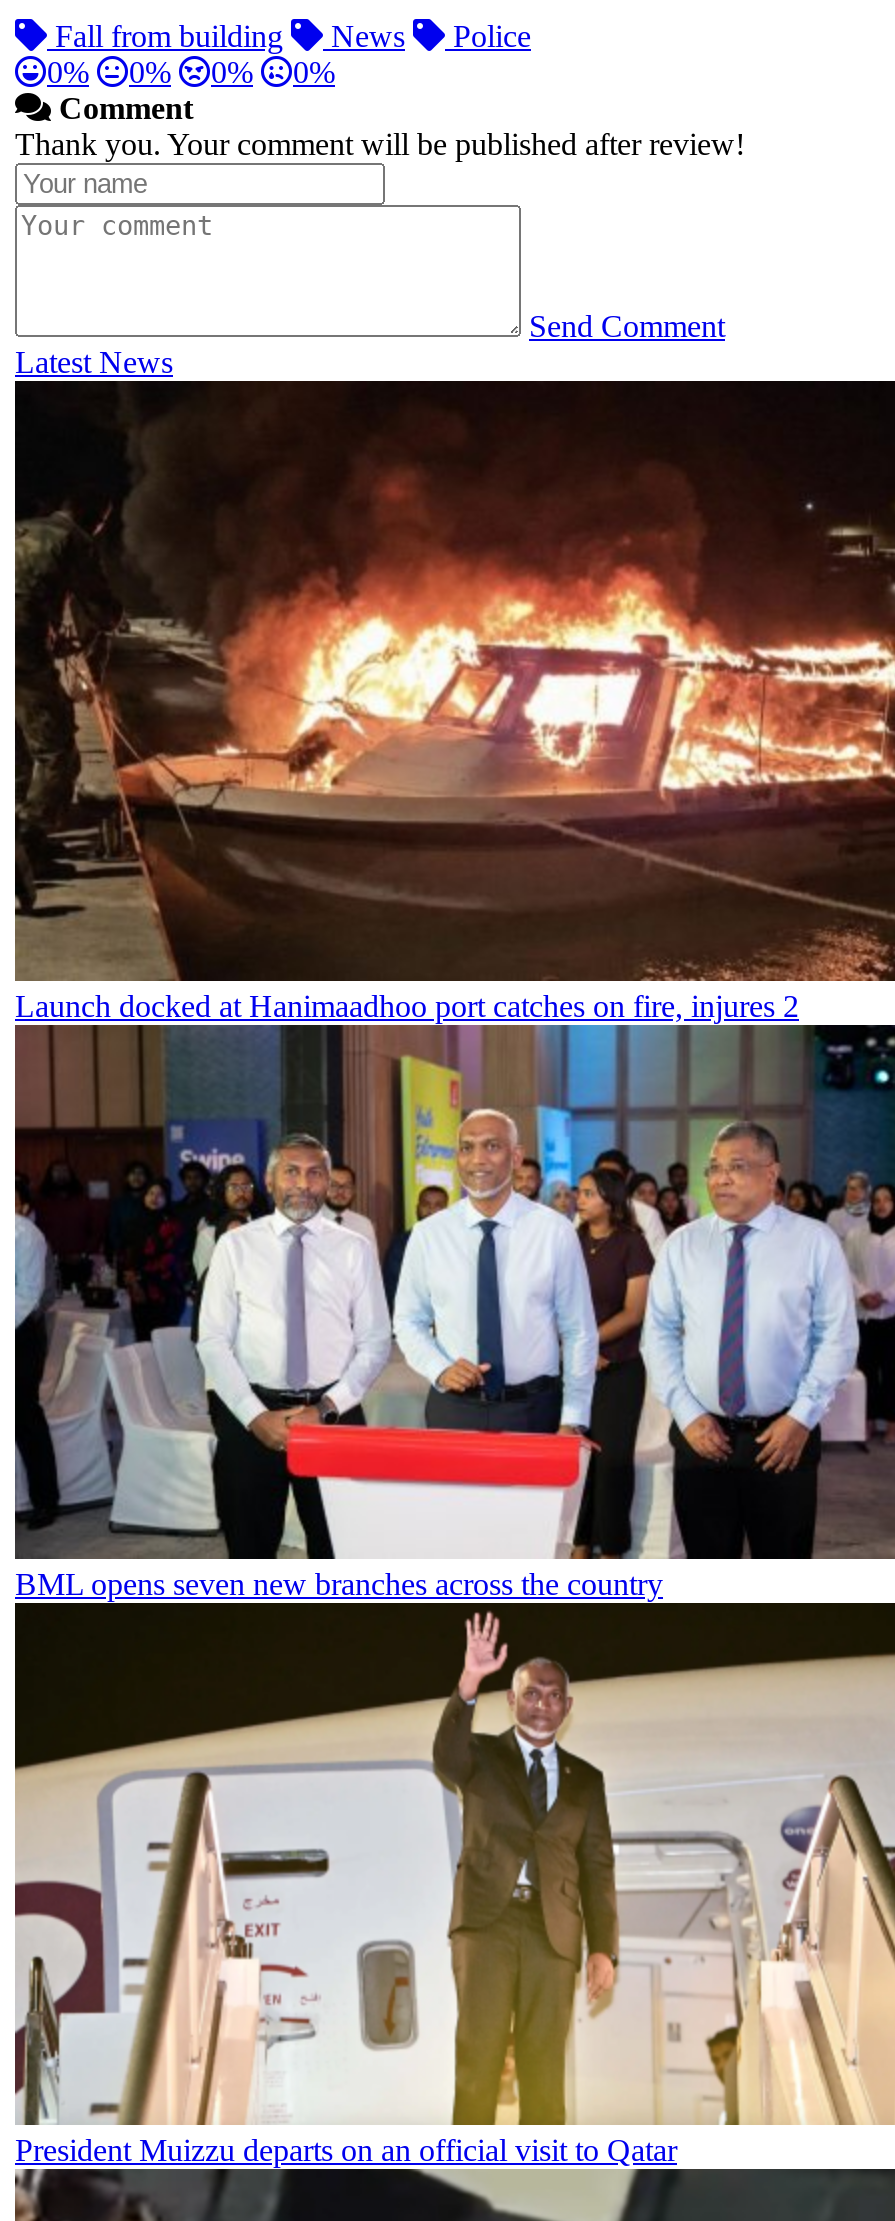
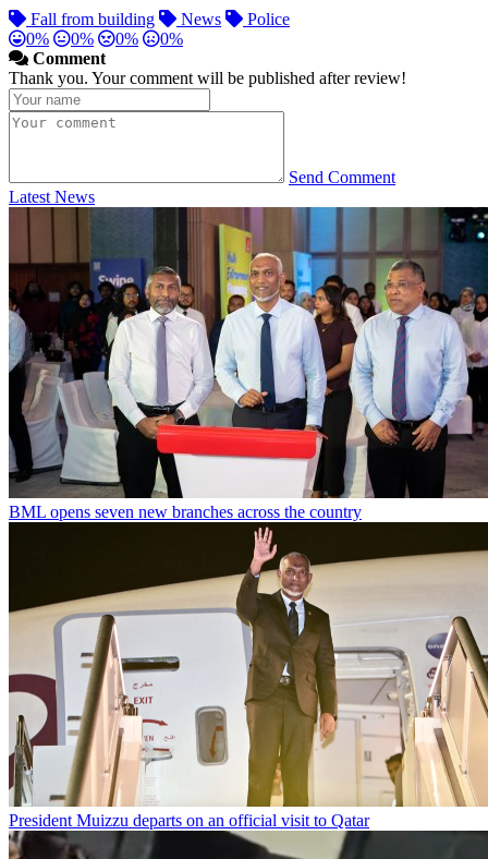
- [image]
- Launch docked at Hanimaadhoo port catches on fire, injures 2
